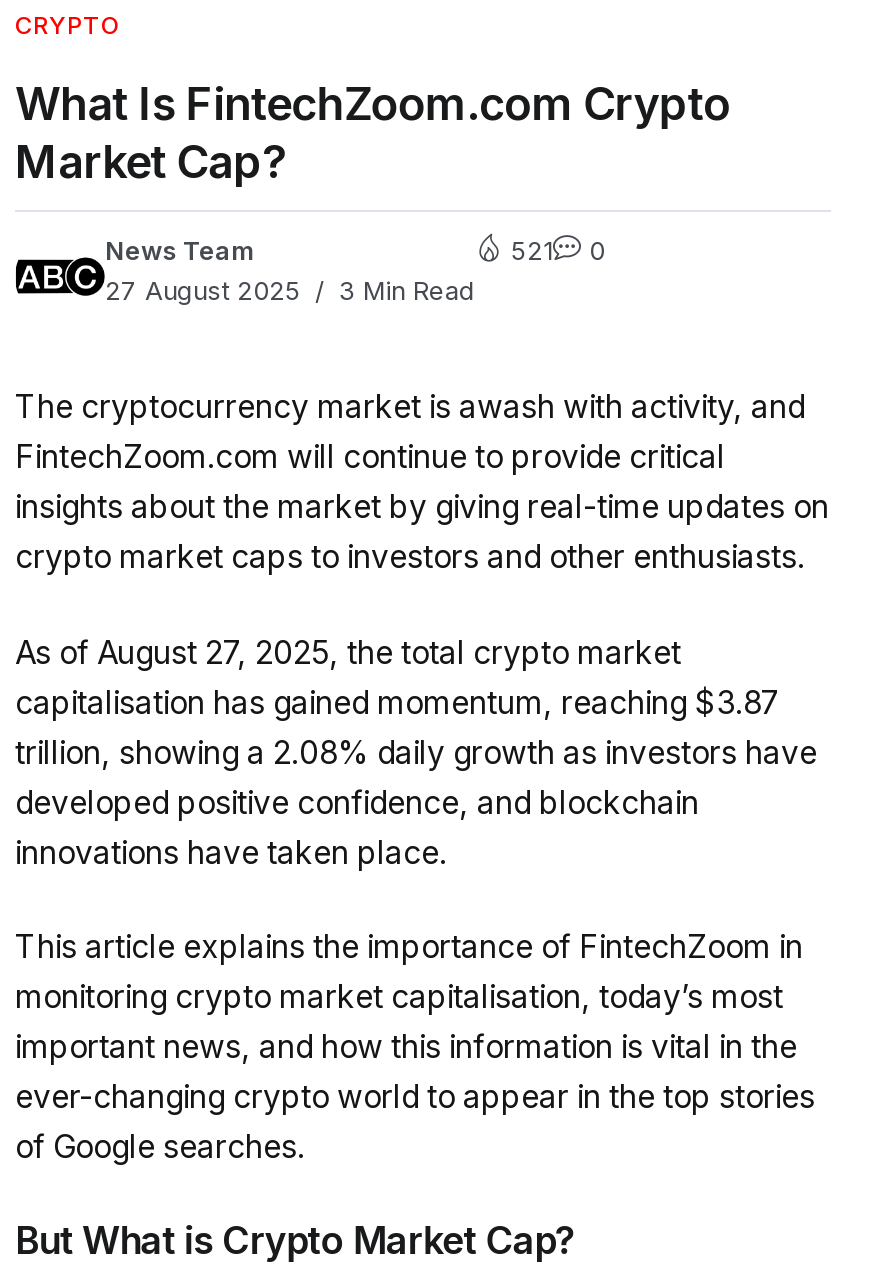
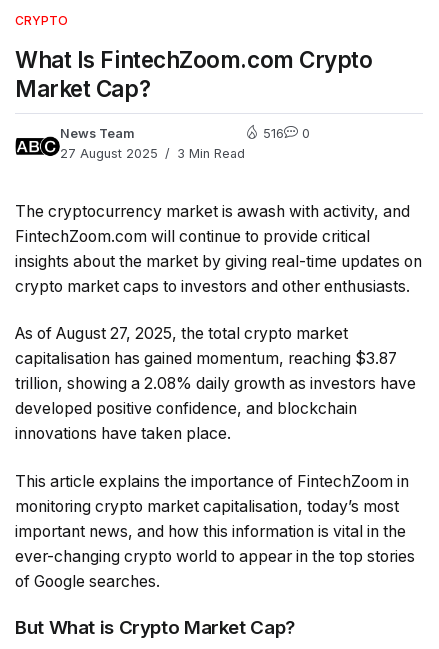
- 521 0
+ 516 0
